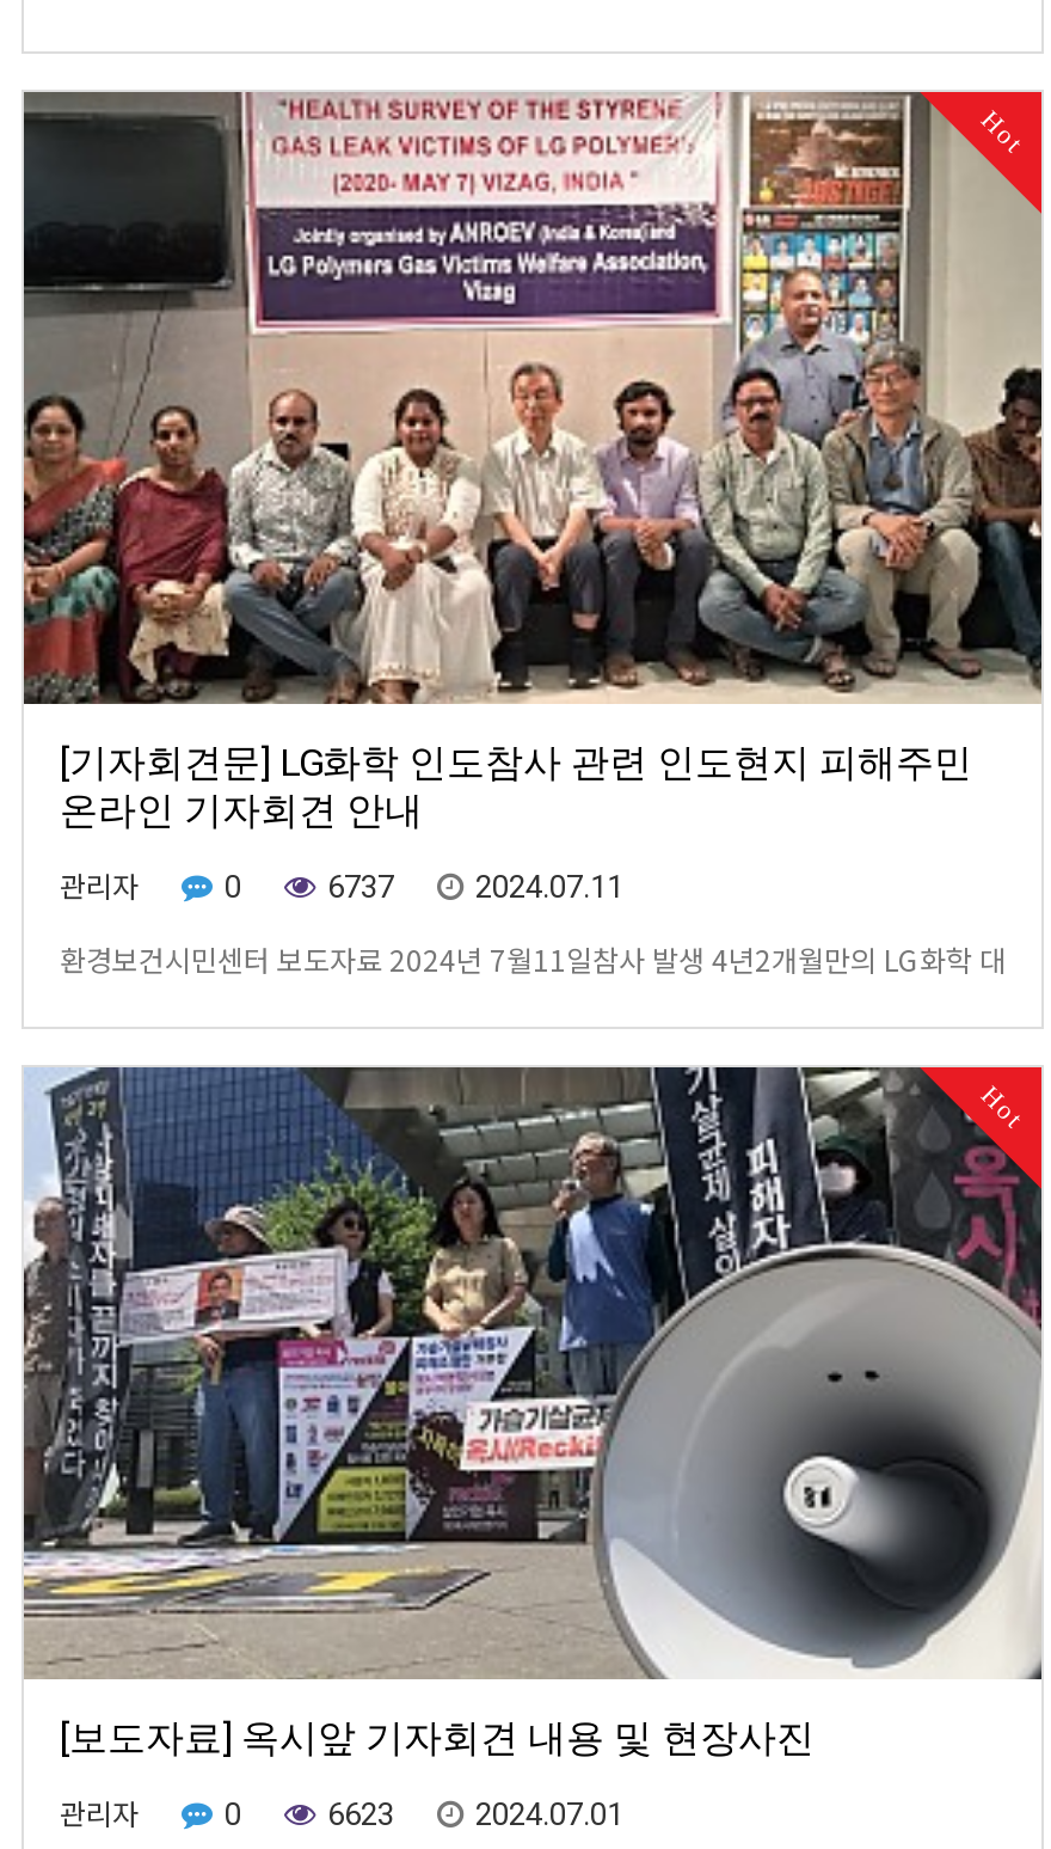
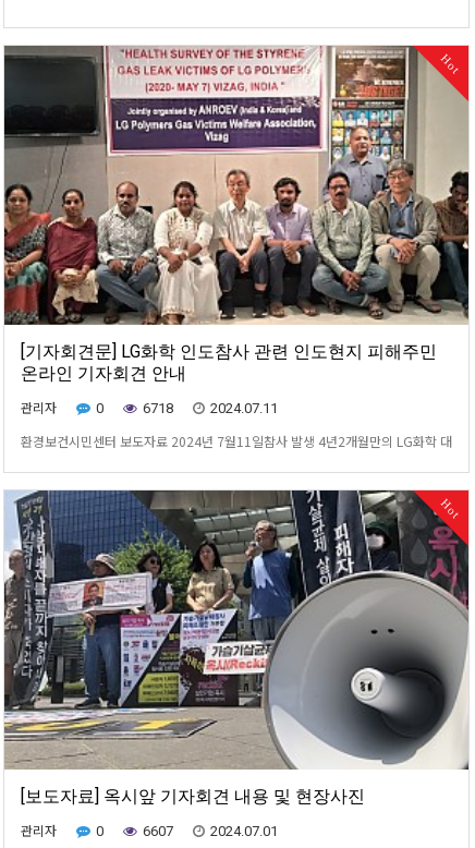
- 0 6737 2024.07.11
+ 0 6718 2024.07.11

- 0 6623 2024.07.01
+ 0 6607 2024.07.01
